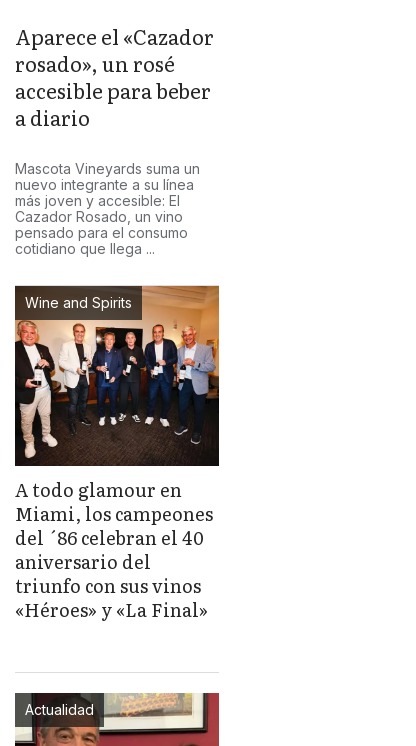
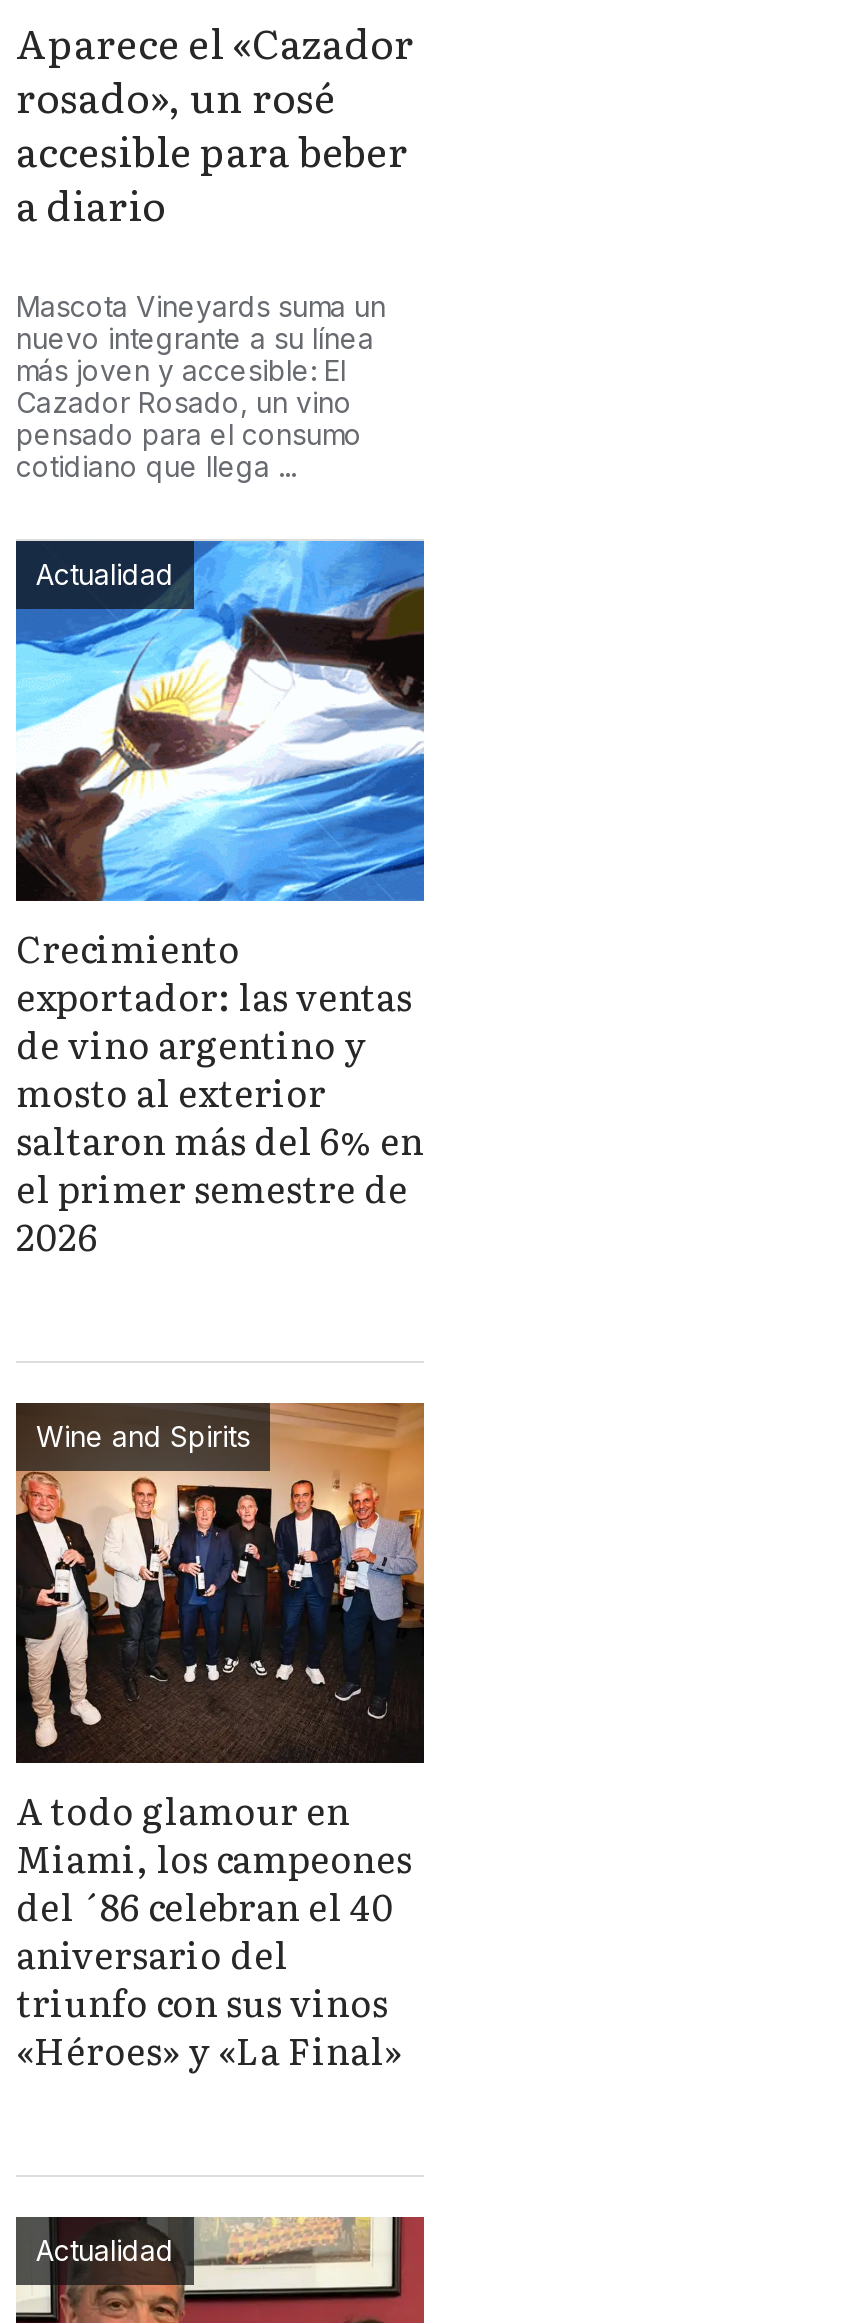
+ [image]
+ Actualidad

+ Crecimiento
+ exportador: las ventas
+ de vino argentino y
+ mosto al exterior
+ saltaron más del 6% en
+ el primer semestre de
+ 2026
